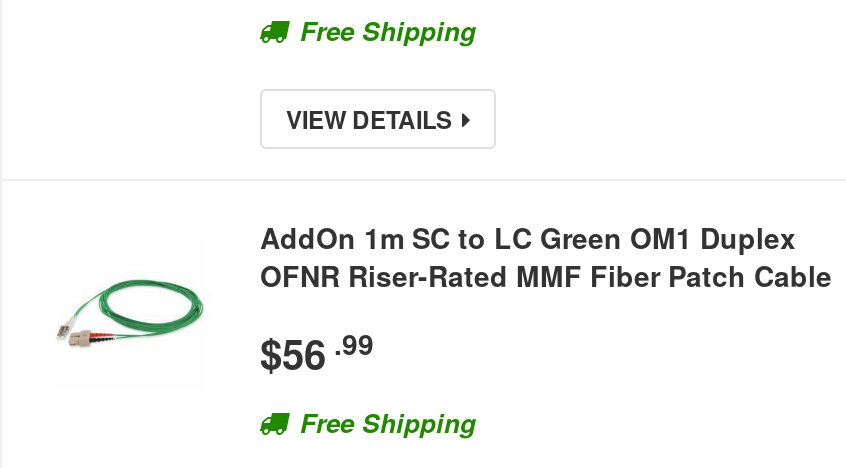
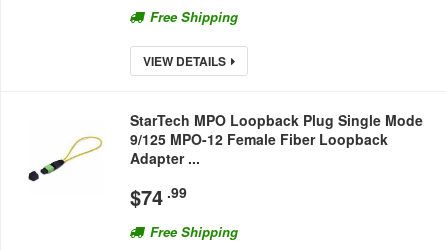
- [image]
- AddOn 1m SC to LC Green OM1 Duplex
- OFNR Riser-Rated MMF Fiber Patch Cable
+ [image]
+ StarTech MPO Loopback Plug Single Mode
+ 9/125 MPO-12 Female Fiber Loopback
+ Adapter ...

- $56.99
+ $74.99
